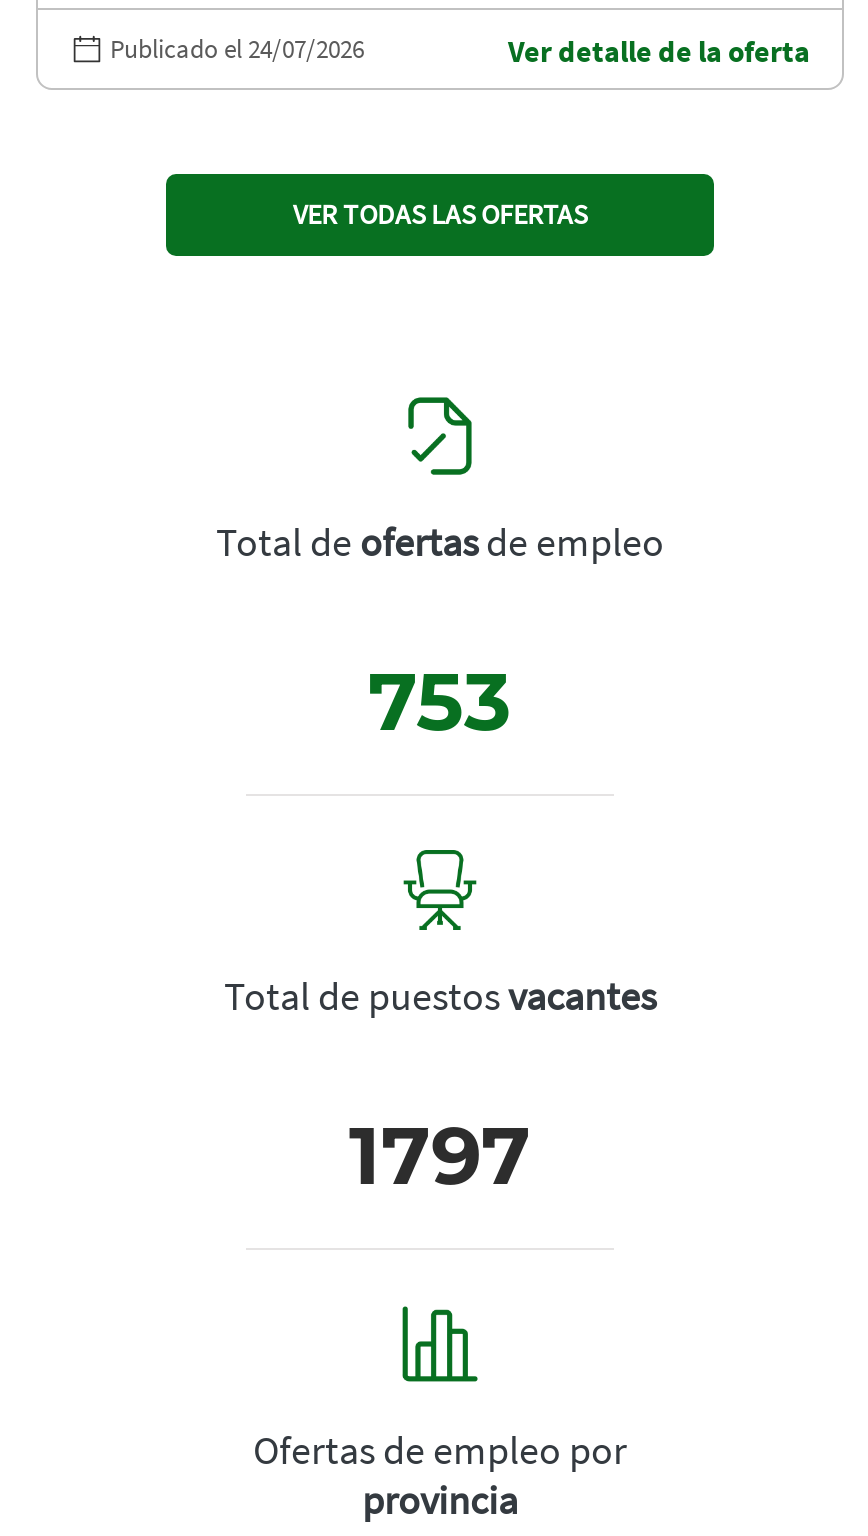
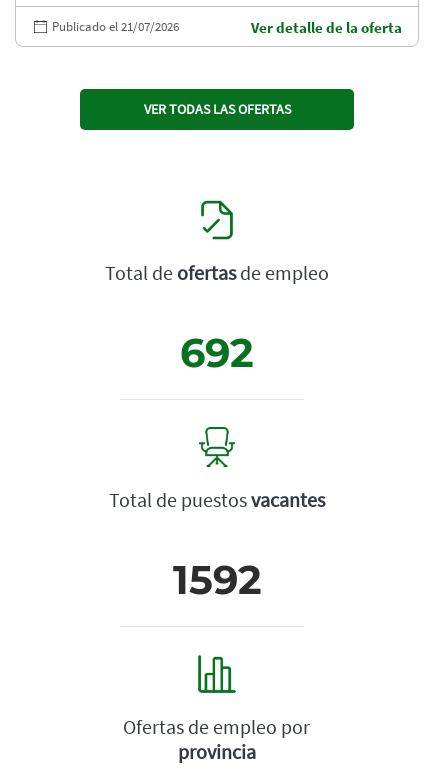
- Publicado el 24/07/2026
+ Publicado el 21/07/2026

- 753
+ 692

- 1797
+ 1592
